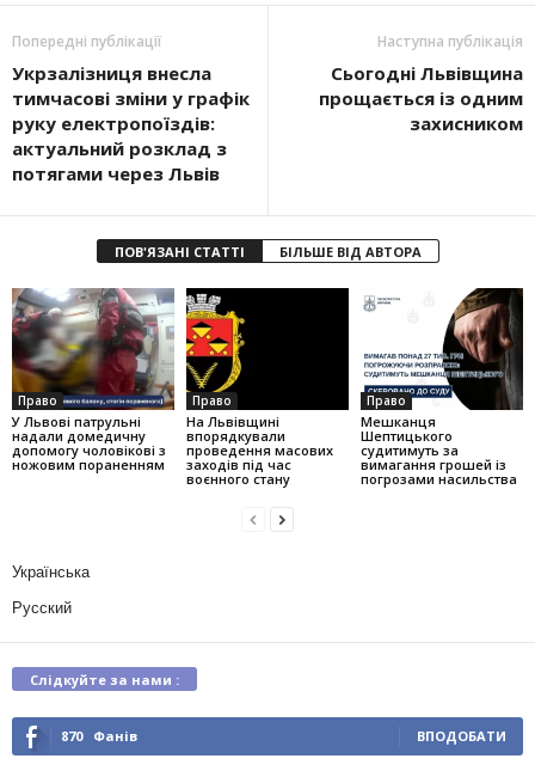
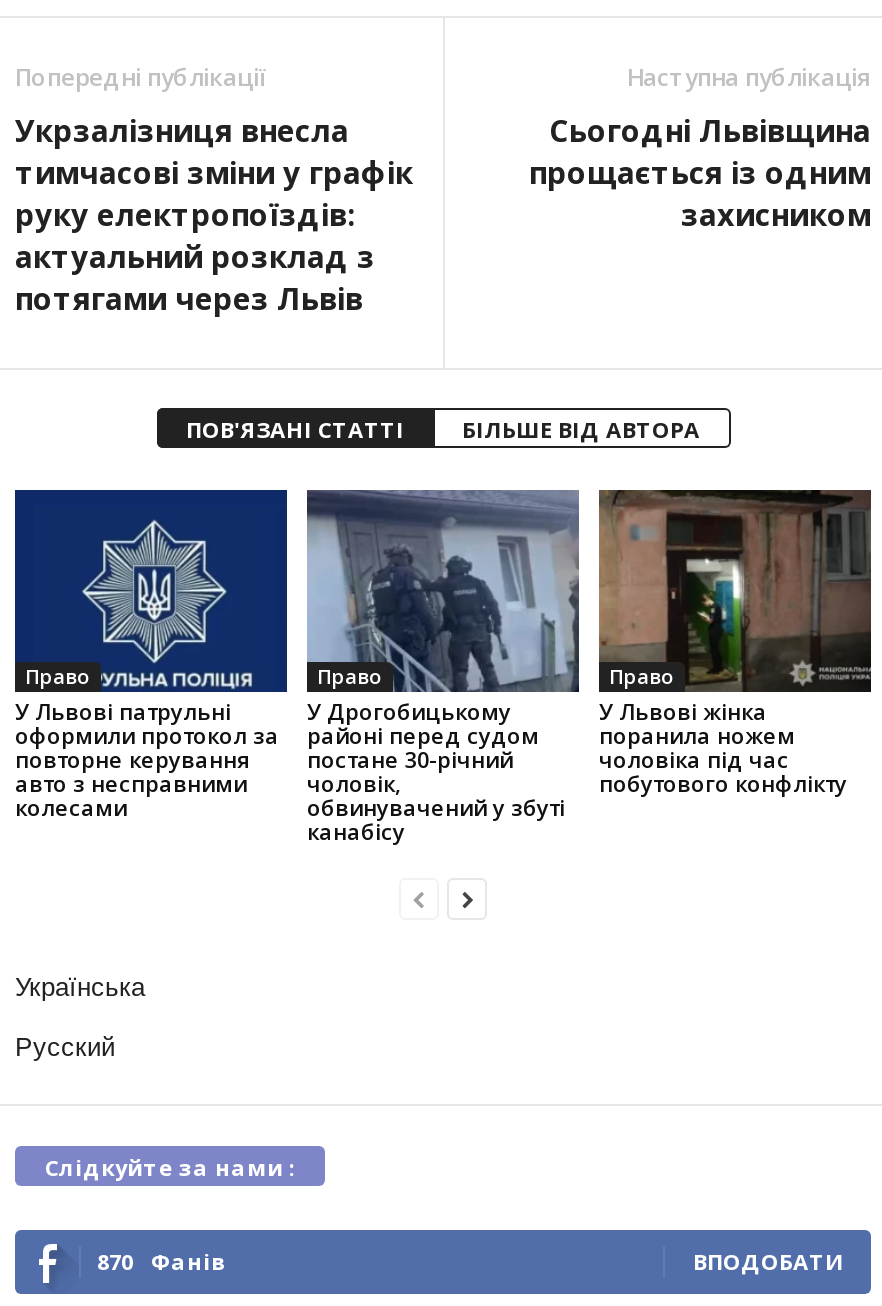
- [image]
- На Львівщині
- впорядкували
- проведення масових
- заходів під час
- воєнного стану
+ [image]
+ У Дрогобицькому
+ районі перед судом
+ постане 30-річний
+ чоловік,
+ обвинувачений у збуті
+ канабісу

- [image]
- Мешканця
- Шептицького
- судитимуть за
- вимагання грошей із
- погрозами насильства
+ [image]
+ У Львові жінка
+ поранила ножем
+ чоловіка під час
+ побутового конфлікту

- [image]
+ [image]

- надали домедичну
- допомогу чоловікові з
- ножовим пораненням
+ оформили протокол за
+ повторне керування
+ авто з несправними
+ колесами
